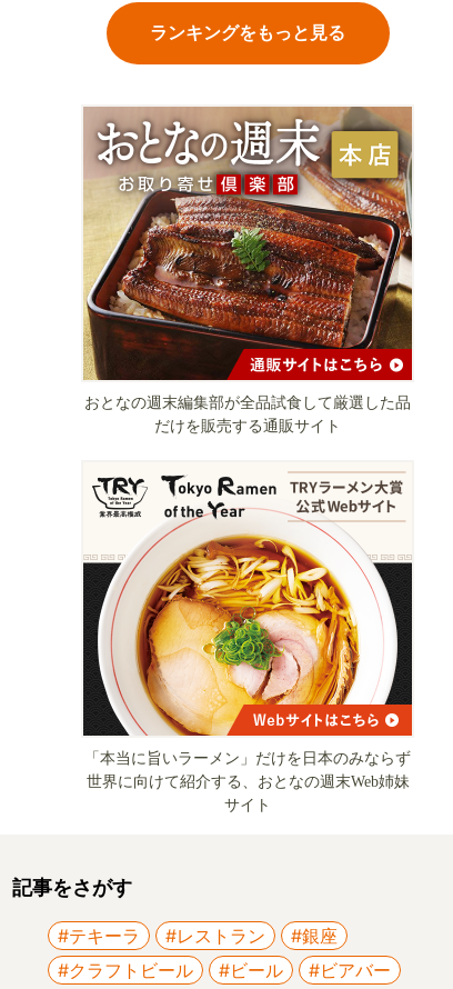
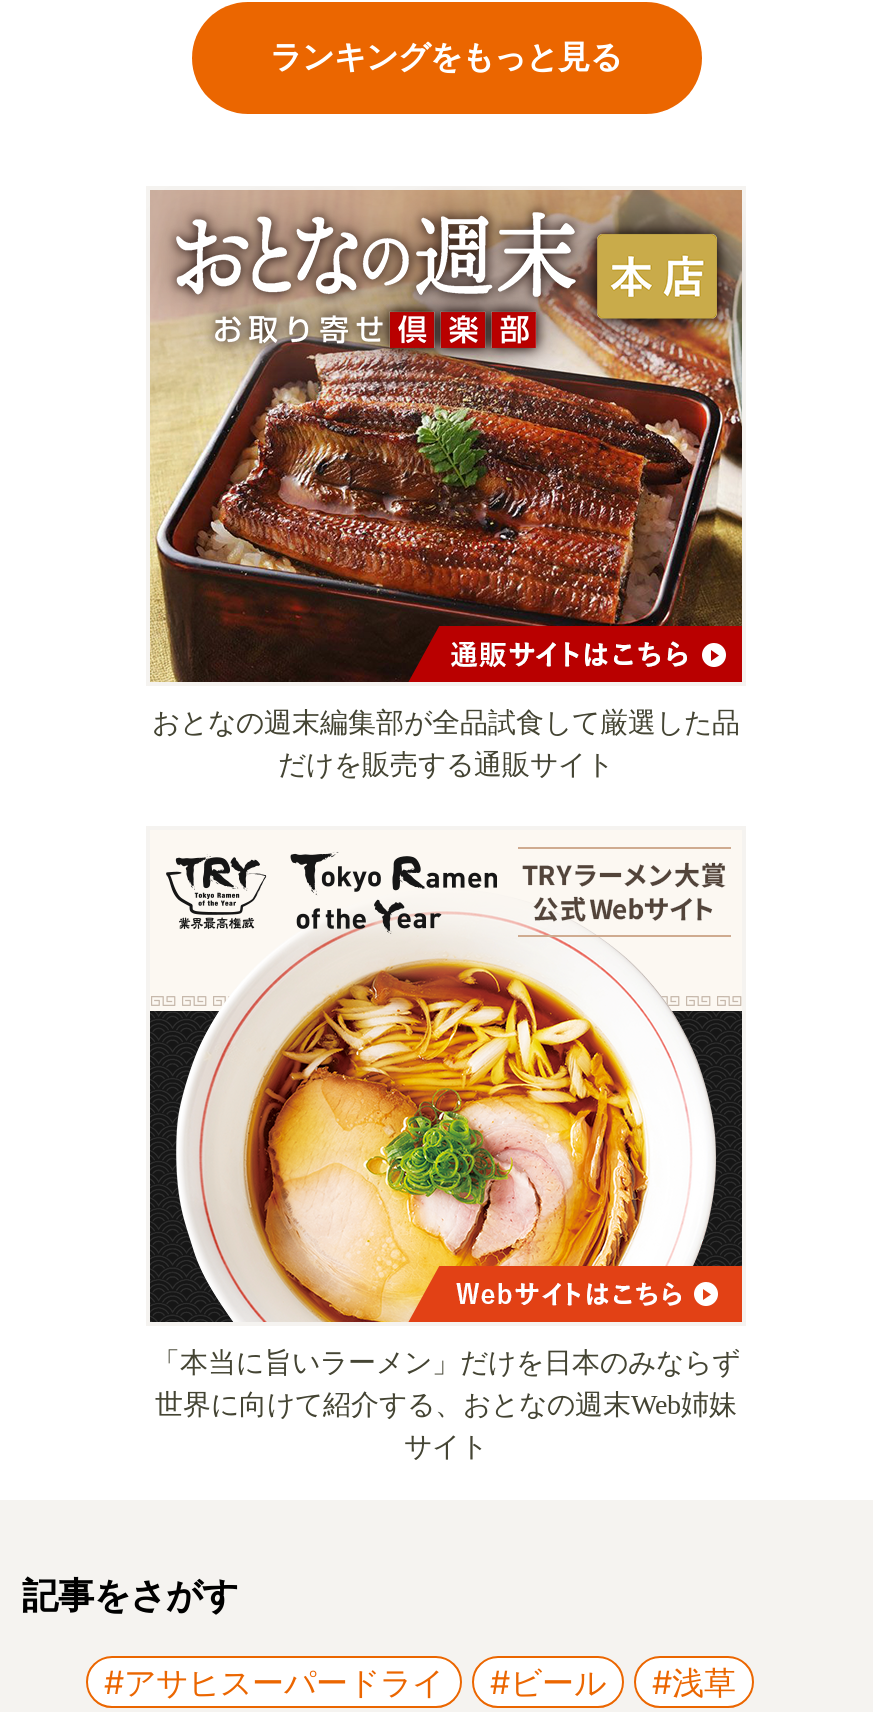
- #テキーラ
- #レストラン
- #銀座
- #クラフトビール
+ #アサヒスーパードライ

- #ビアバー
+ #浅草
